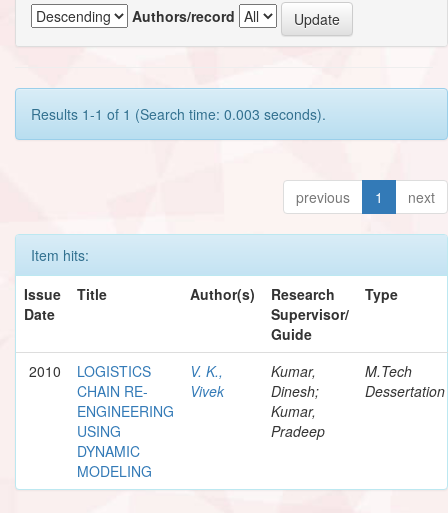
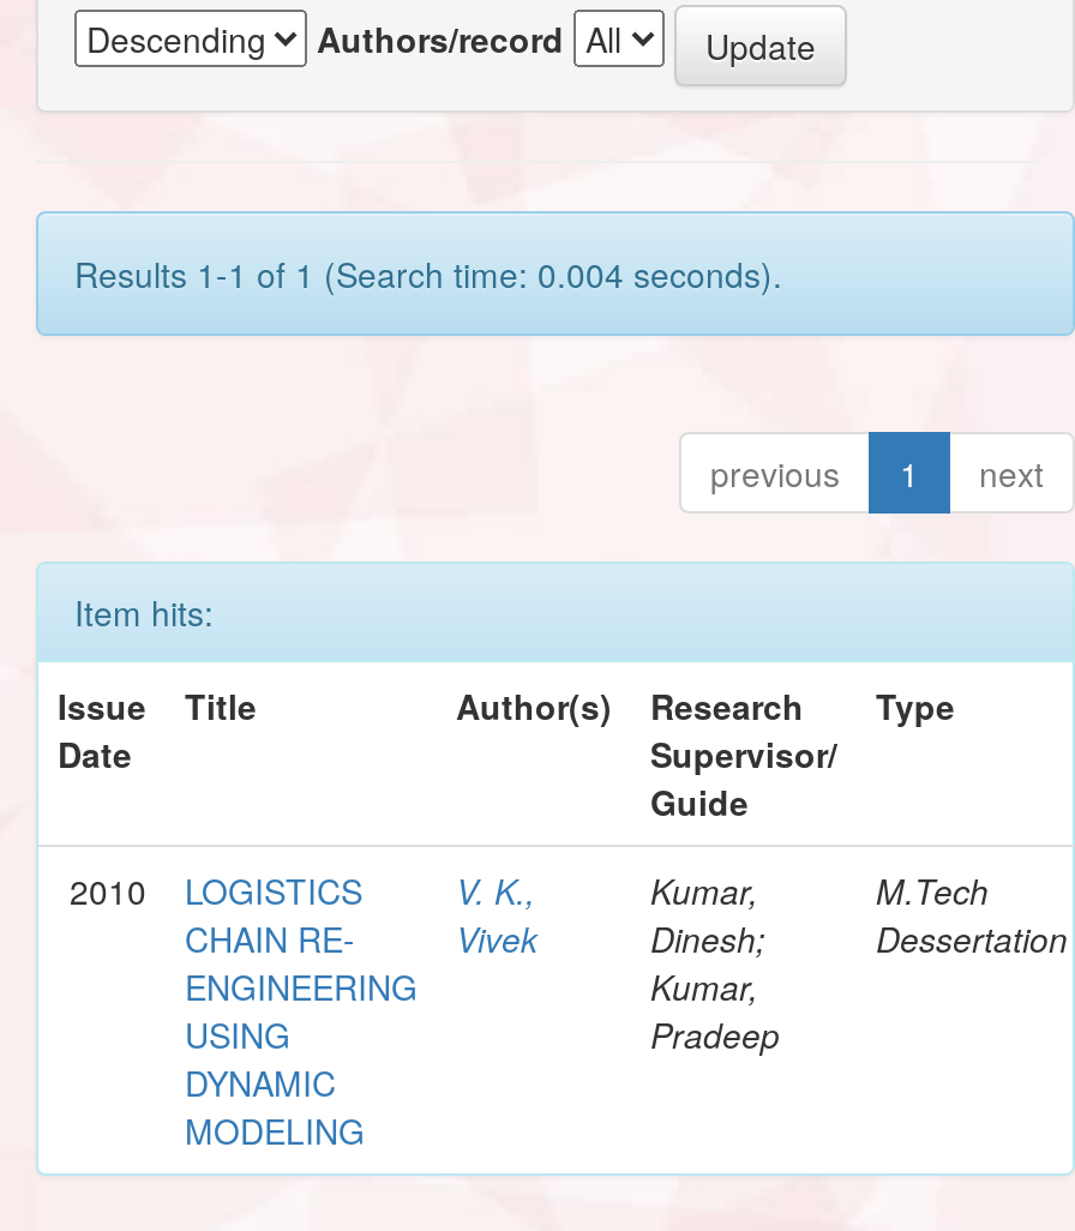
- Results 1-1 of 1 (Search time: 0.003 seconds).
+ Results 1-1 of 1 (Search time: 0.004 seconds).
